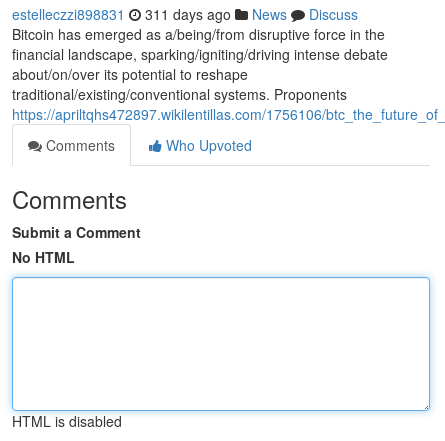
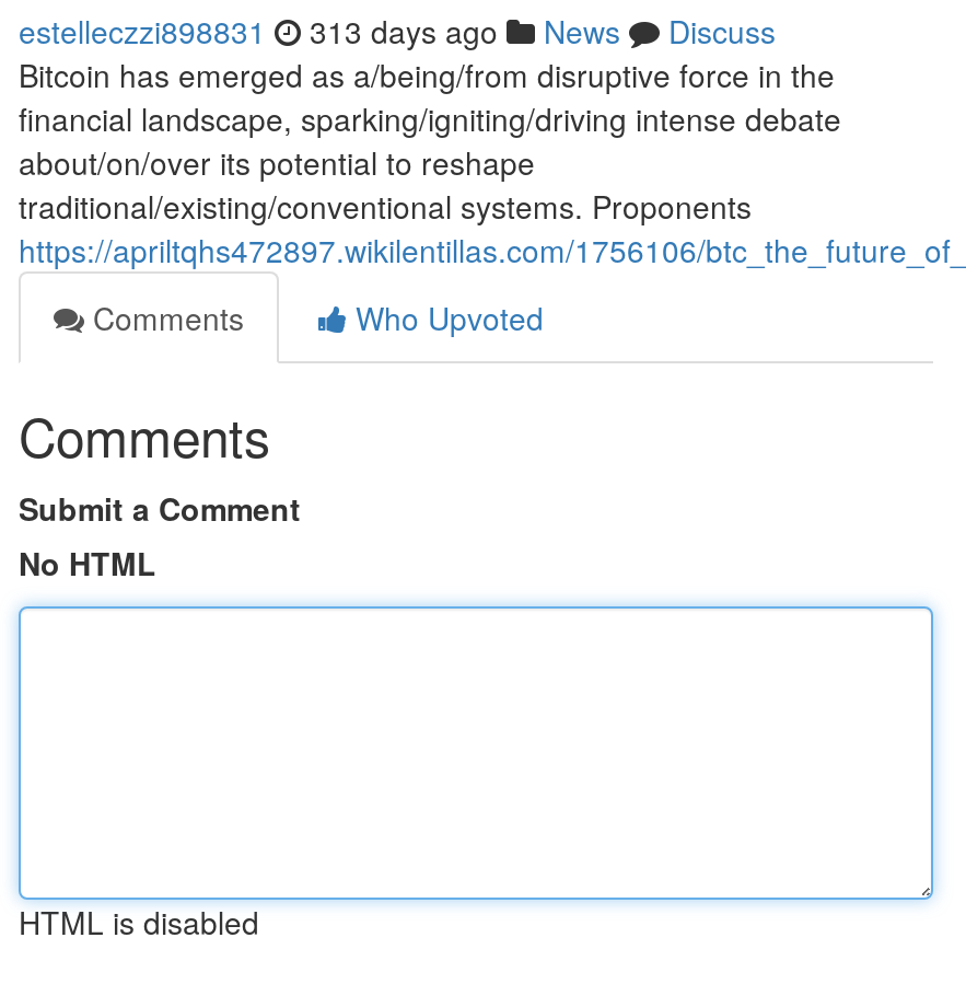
- estelleczzi898831 311 days ago News Discuss
+ estelleczzi898831 313 days ago News Discuss
